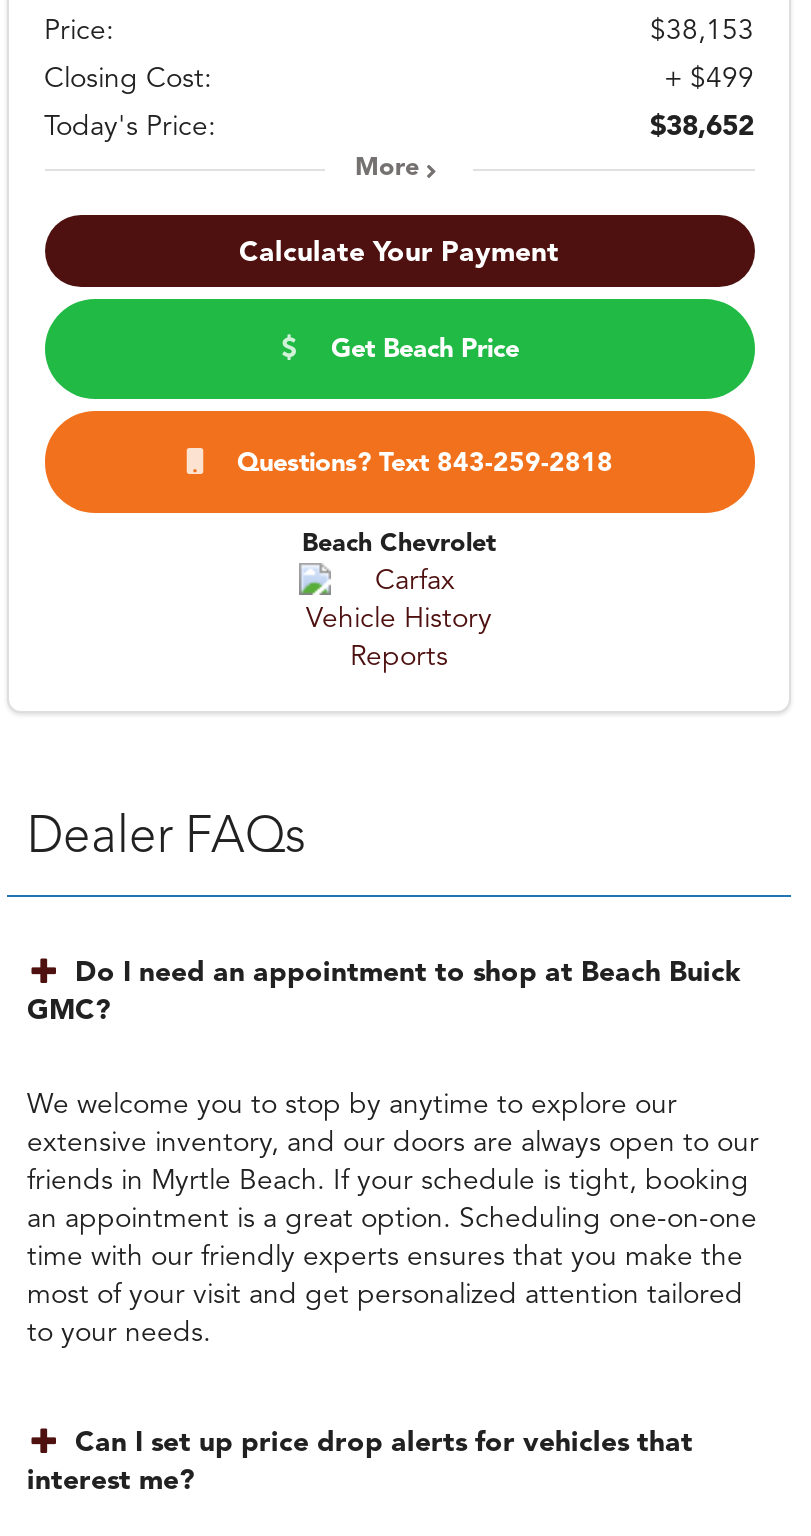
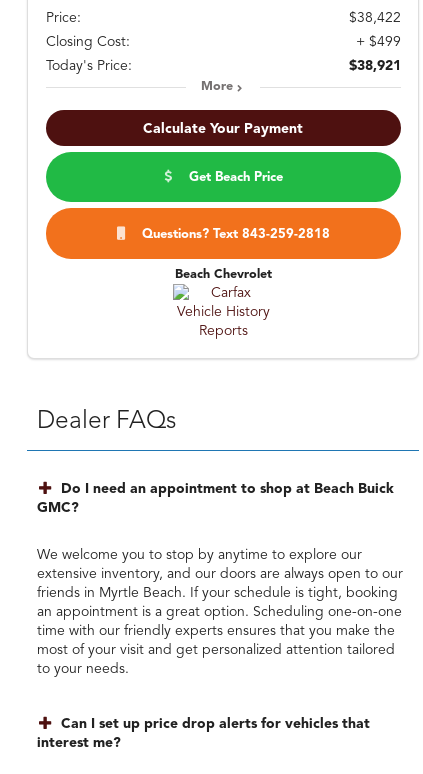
- $38,153
+ $38,422

- $38,652
+ $38,921
